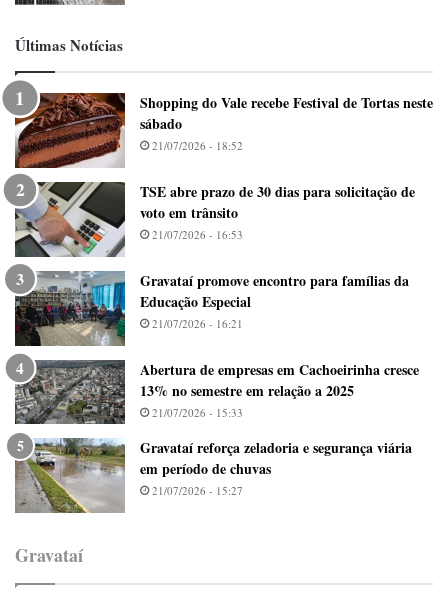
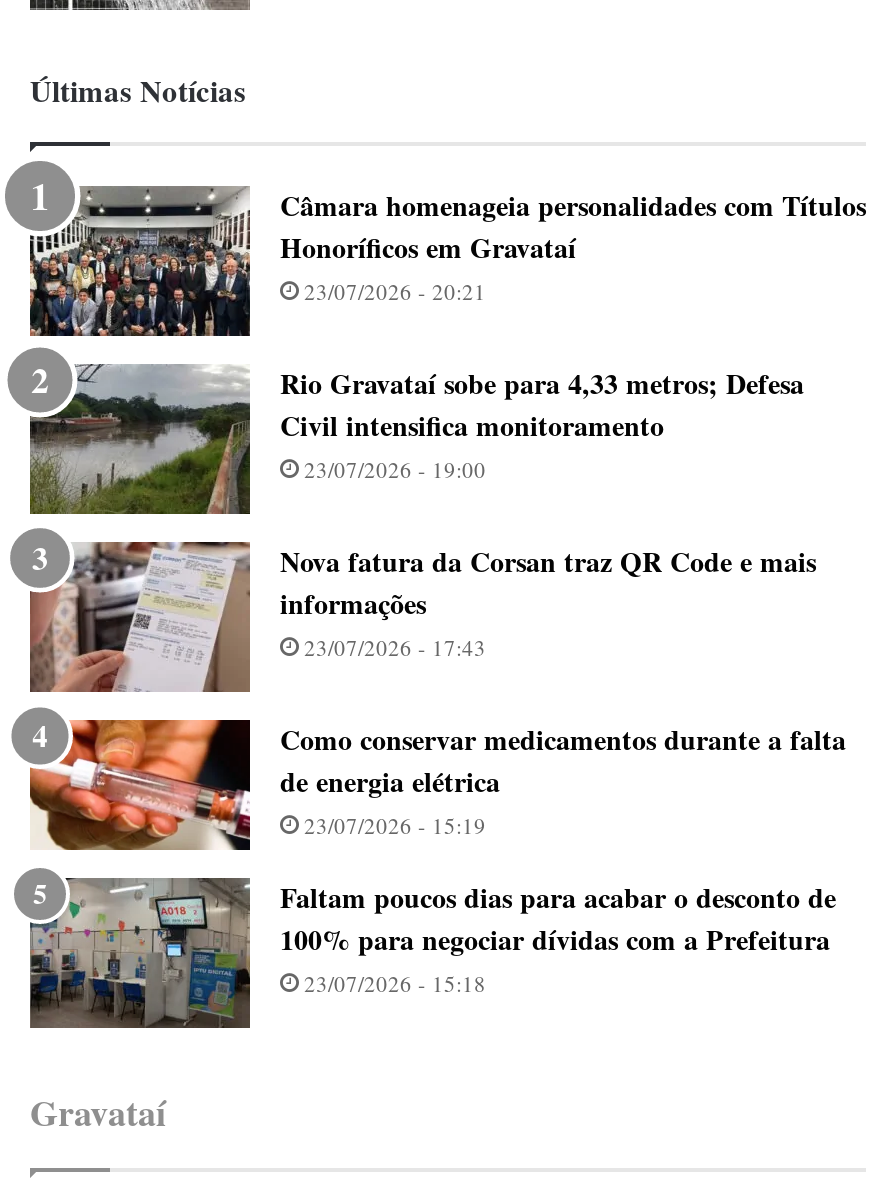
- [image]
- Shopping do Vale recebe Festival de Tortas neste
- sábado
- 21/07/2026 - 18:52
+ [image]
+ Câmara homenageia personalidades com Títulos
+ Honoríficos em Gravataí
+ 23/07/2026 - 20:21

- [image]
- TSE abre prazo de 30 dias para solicitação de
- voto em trânsito
- 21/07/2026 - 16:53
+ [image]
+ Rio Gravataí sobe para 4,33 metros; Defesa
+ Civil intensifica monitoramento
+ 23/07/2026 - 19:00

- [image]
- Gravataí promove encontro para famílias da
- Educação Especial
- 21/07/2026 - 16:21
+ [image]
+ Nova fatura da Corsan traz QR Code e mais
+ informações
+ 23/07/2026 - 17:43

- [image]
- Abertura de empresas em Cachoeirinha cresce
- 13% no semestre em relação a 2025
- 21/07/2026 - 15:33
+ [image]
+ Como conservar medicamentos durante a falta
+ de energia elétrica
+ 23/07/2026 - 15:19

- [image]
- Gravataí reforça zeladoria e segurança viária
- em período de chuvas
- 21/07/2026 - 15:27
+ [image]
+ Faltam poucos dias para acabar o desconto de
+ 100% para negociar dívidas com a Prefeitura
+ 23/07/2026 - 15:18
